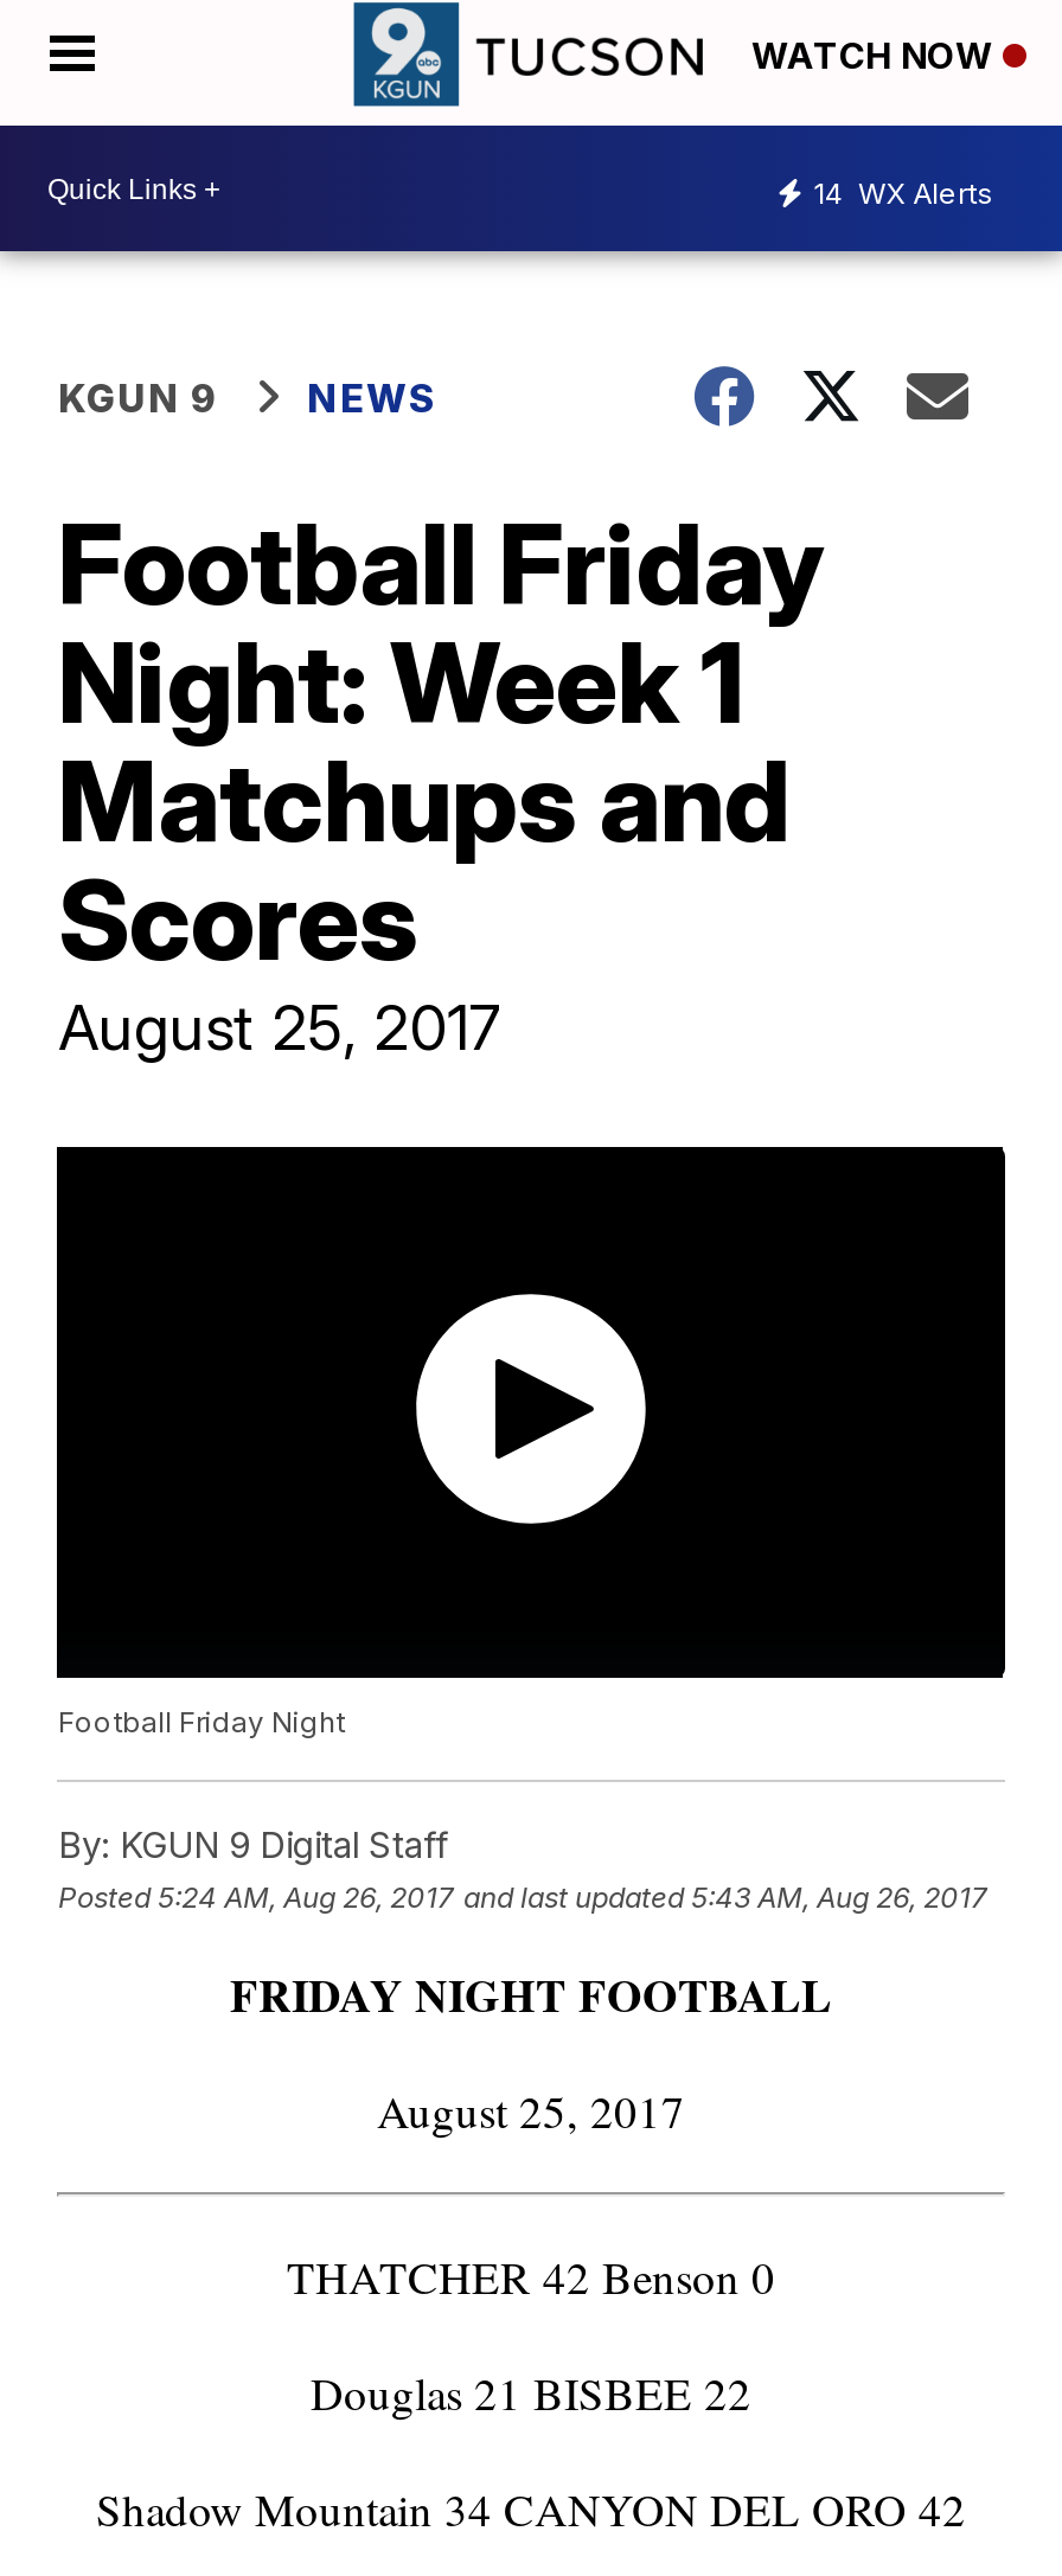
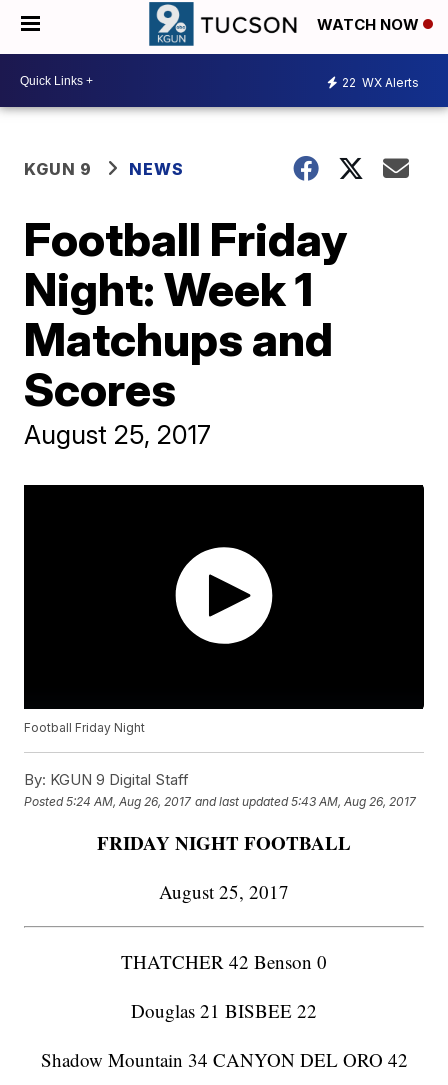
- 14 WX Alerts
+ 22 WX Alerts
